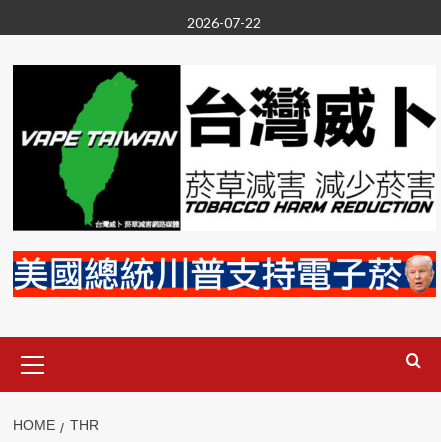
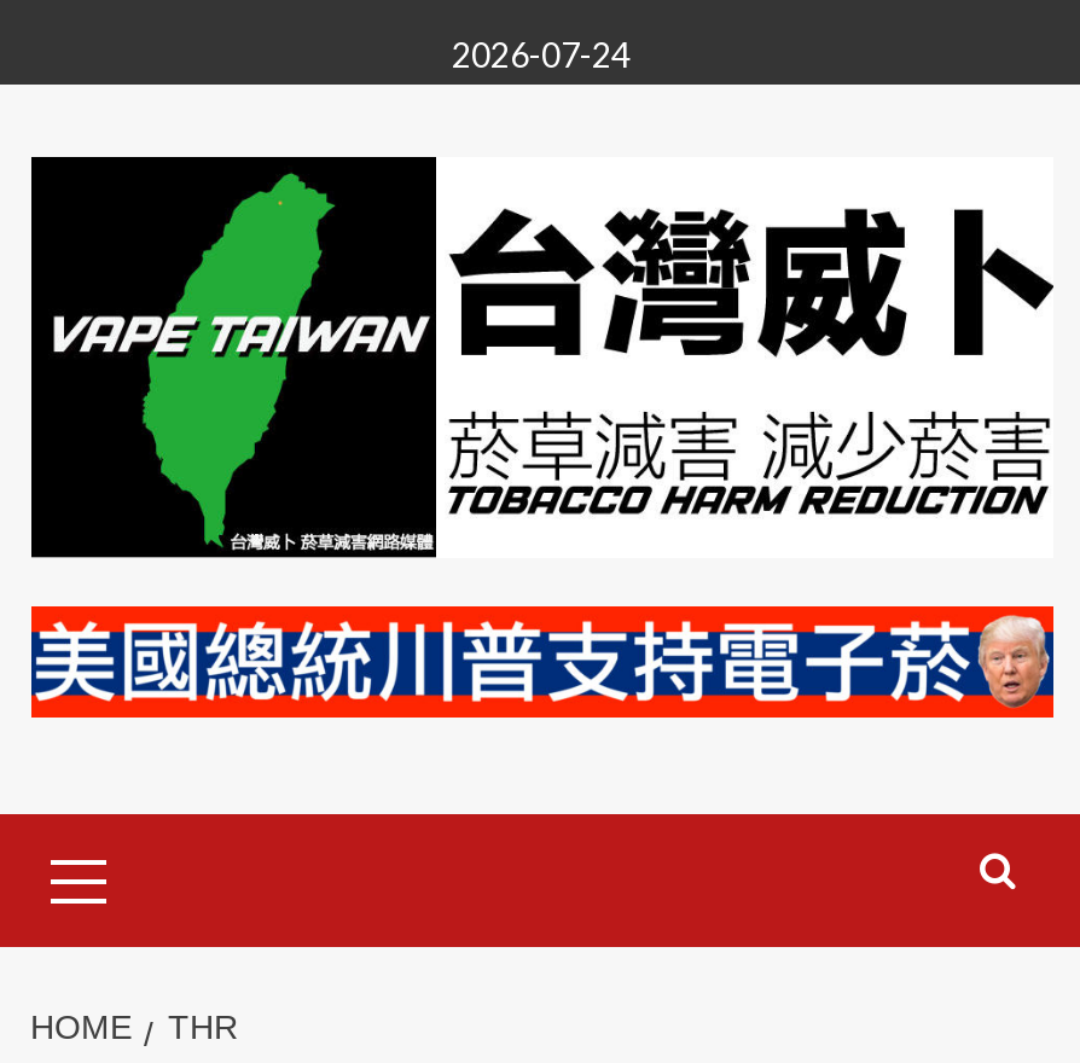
- 2026-07-22
+ 2026-07-24
